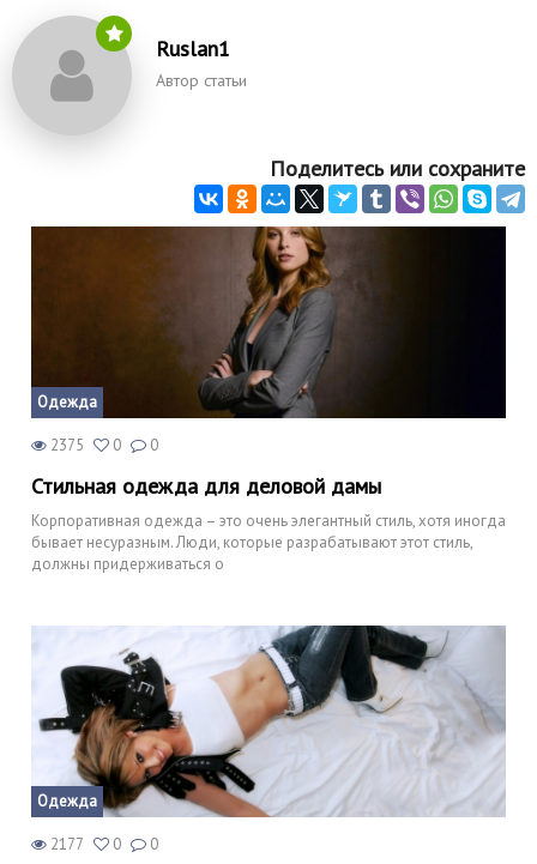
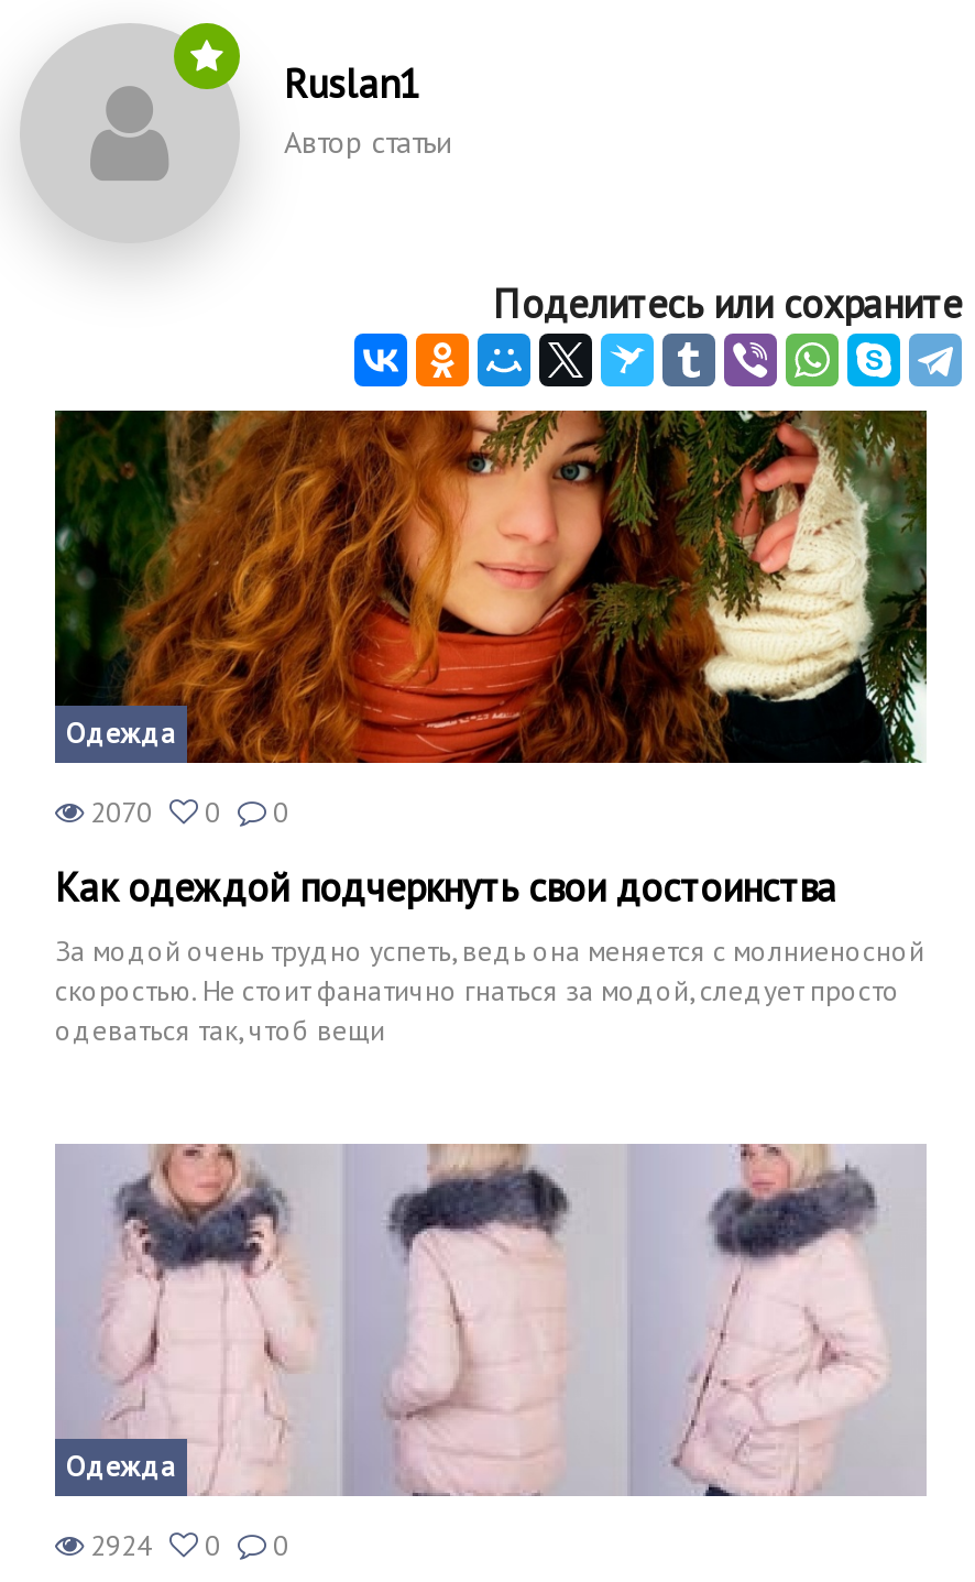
- [image]
- 2375 0 0
+ [image]
+ 2070 0 0

- Стильная одежда для деловой дамы
- Корпоративная одежда – это очень элегантный стиль, хотя иногда
- бывает несуразным. Люди, которые разрабатывают этот стиль,
- должны придерживаться о
+ Как одеждой подчеркнуть свои достоинства
+ За модой очень трудно успеть, ведь она меняется с молниеносной
+ скоростью. Не стоит фанатично гнаться за модой, следует просто
+ одеваться так, чтоб вещи

- [image]
- 2177 0 0
+ [image]
+ 2924 0 0
